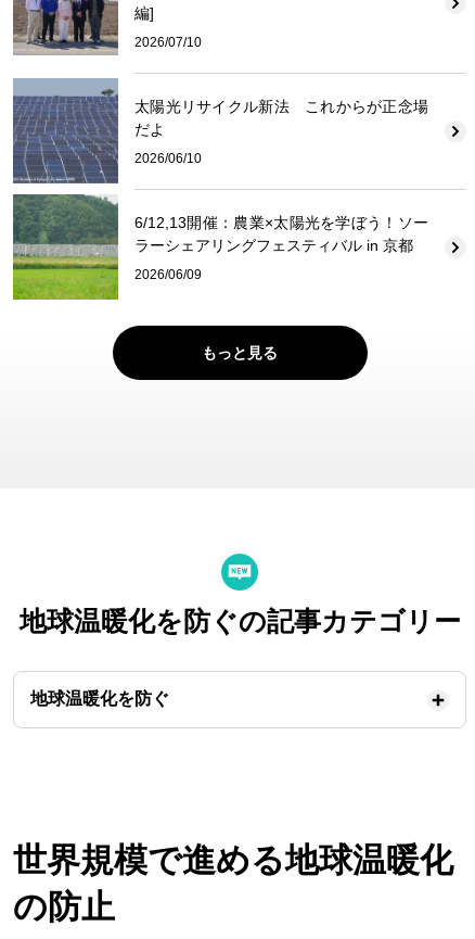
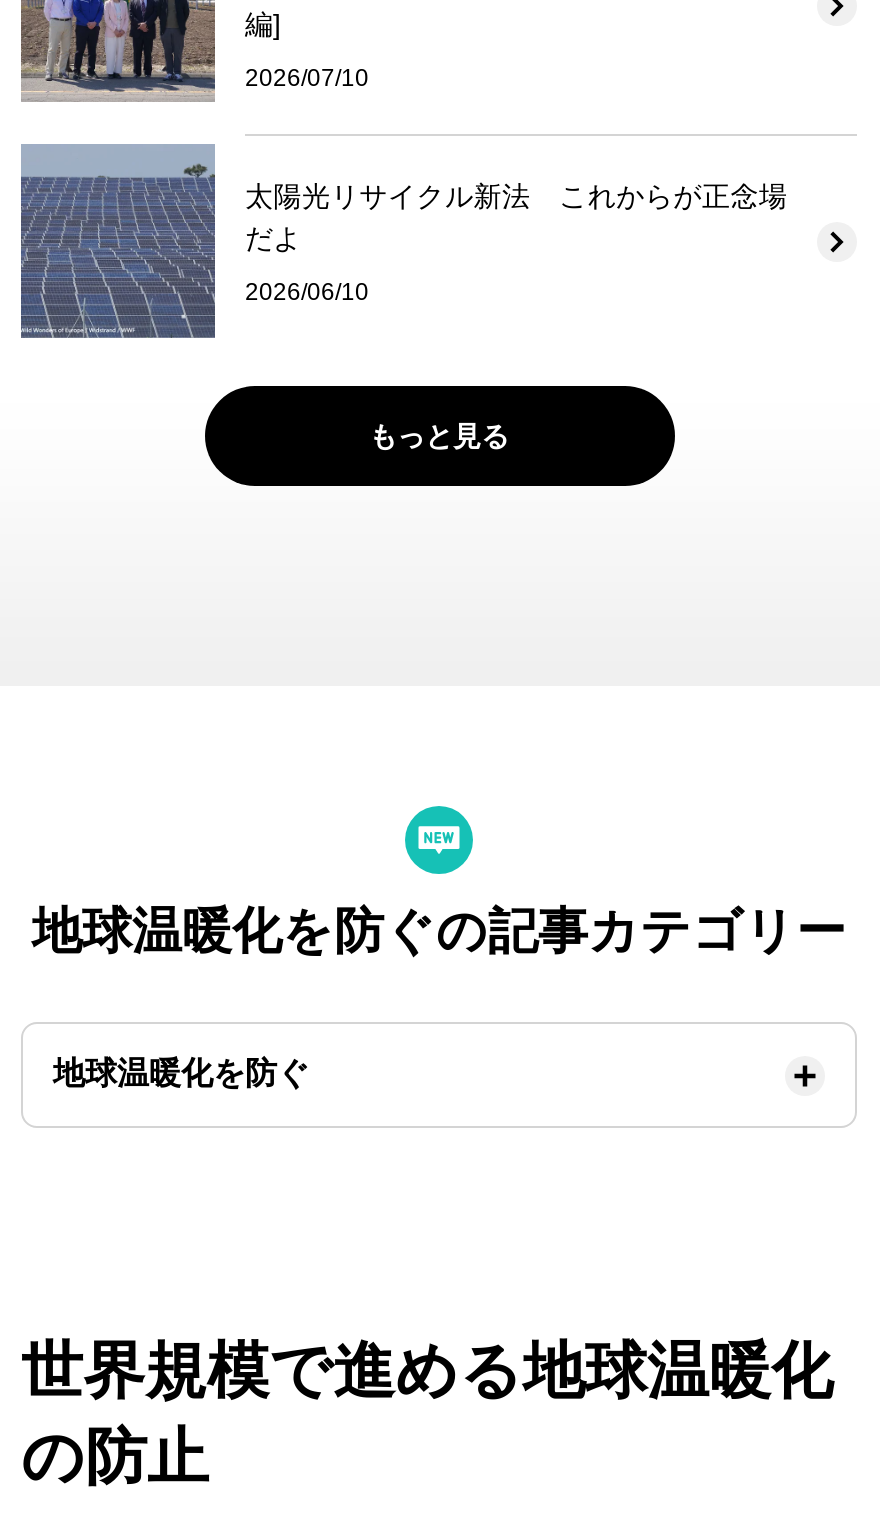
- [image]
- 6/12,13開催：農業×太陽光を学ぼう！ソー
- ラーシェアリングフェスティバル in 京都
- 2026/06/09
